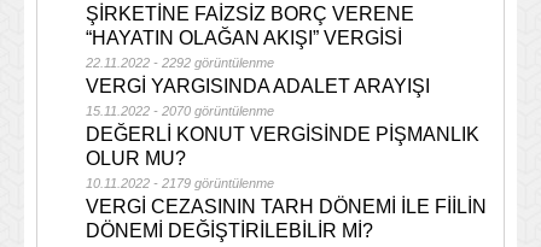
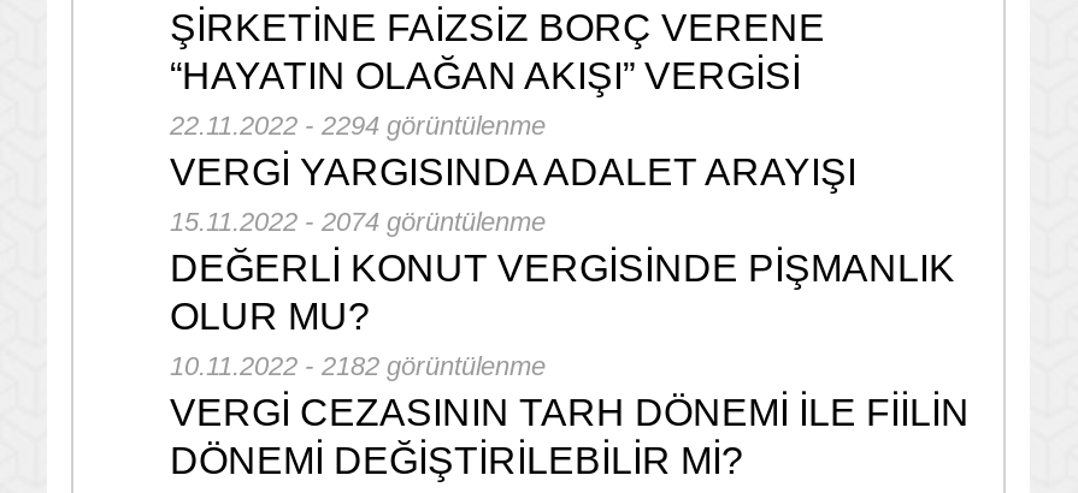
- 22.11.2022 - 2292 görüntülenme
+ 22.11.2022 - 2294 görüntülenme

- 15.11.2022 - 2070 görüntülenme
+ 15.11.2022 - 2074 görüntülenme

- 10.11.2022 - 2179 görüntülenme
+ 10.11.2022 - 2182 görüntülenme
